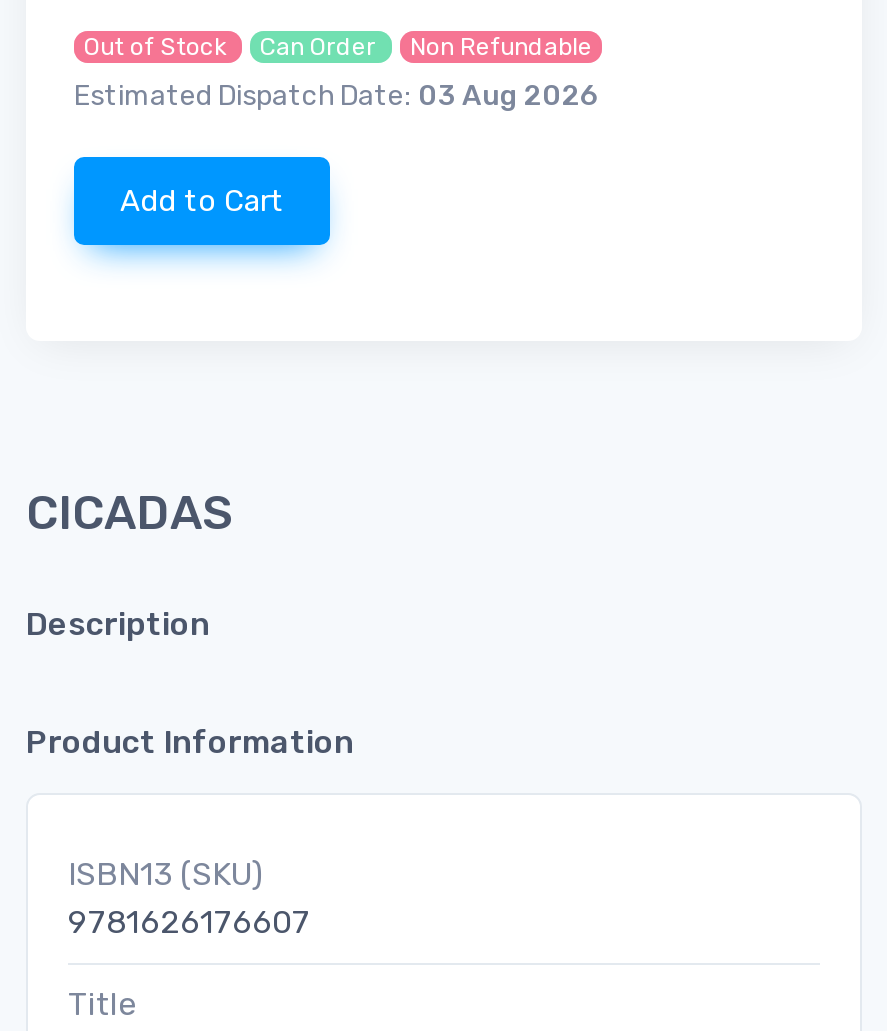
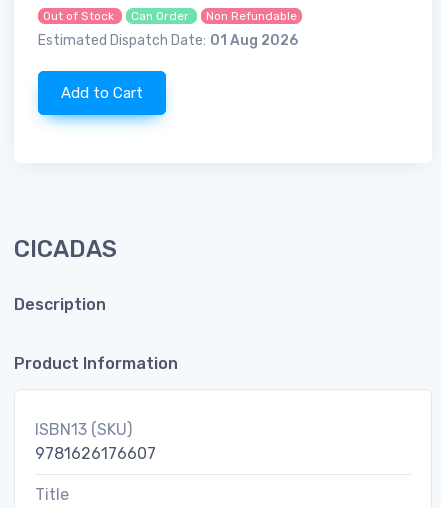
- Estimated Dispatch Date: 03 Aug 2026
+ Estimated Dispatch Date: 01 Aug 2026
